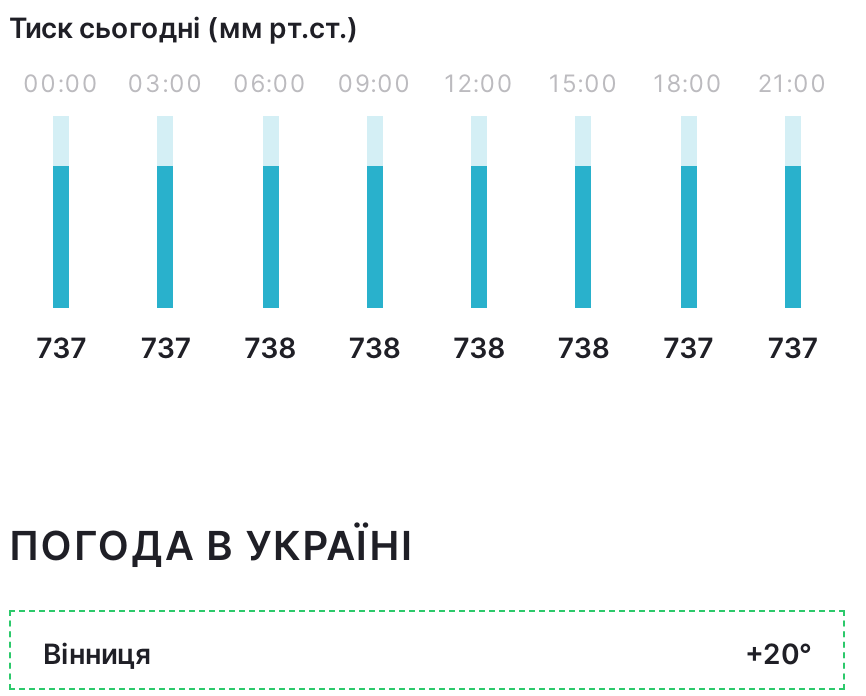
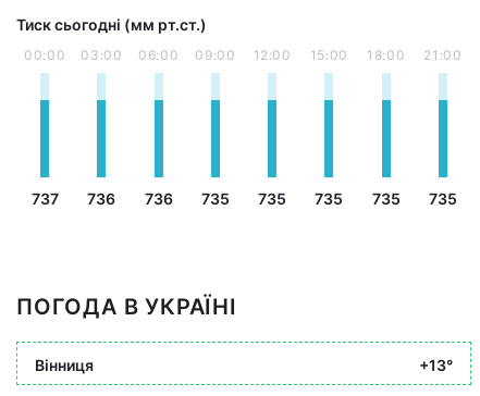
- 737
+ 736

- 738
+ 736

- 738
+ 735

- 738
+ 735

- 738
+ 735

- 737
+ 735

- 737
+ 735

- +20°
+ +13°
